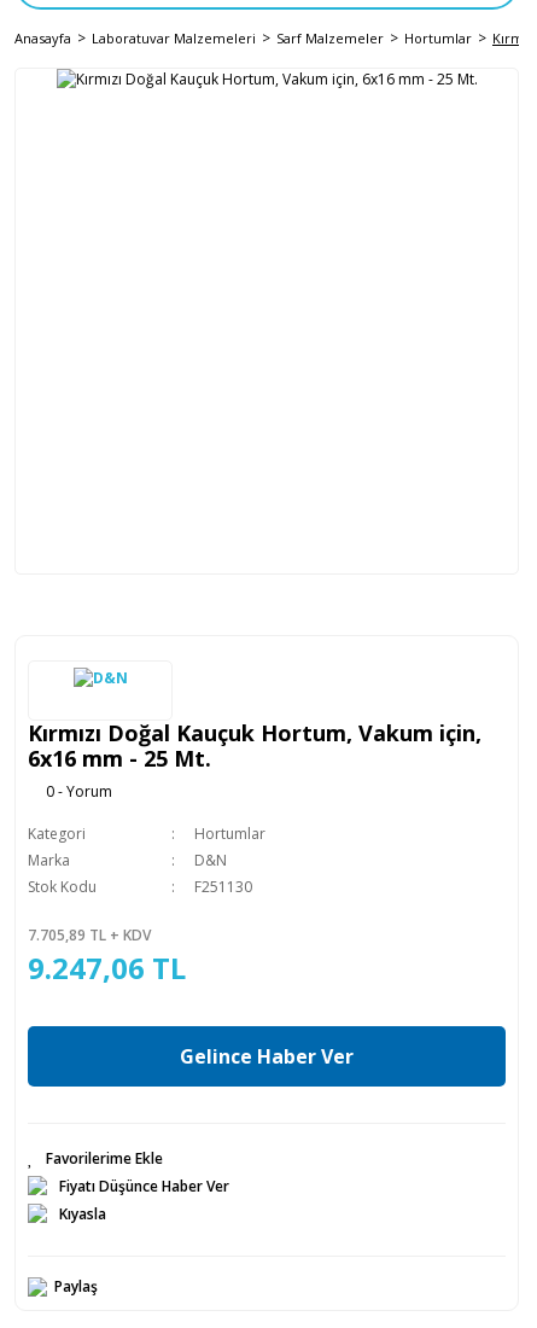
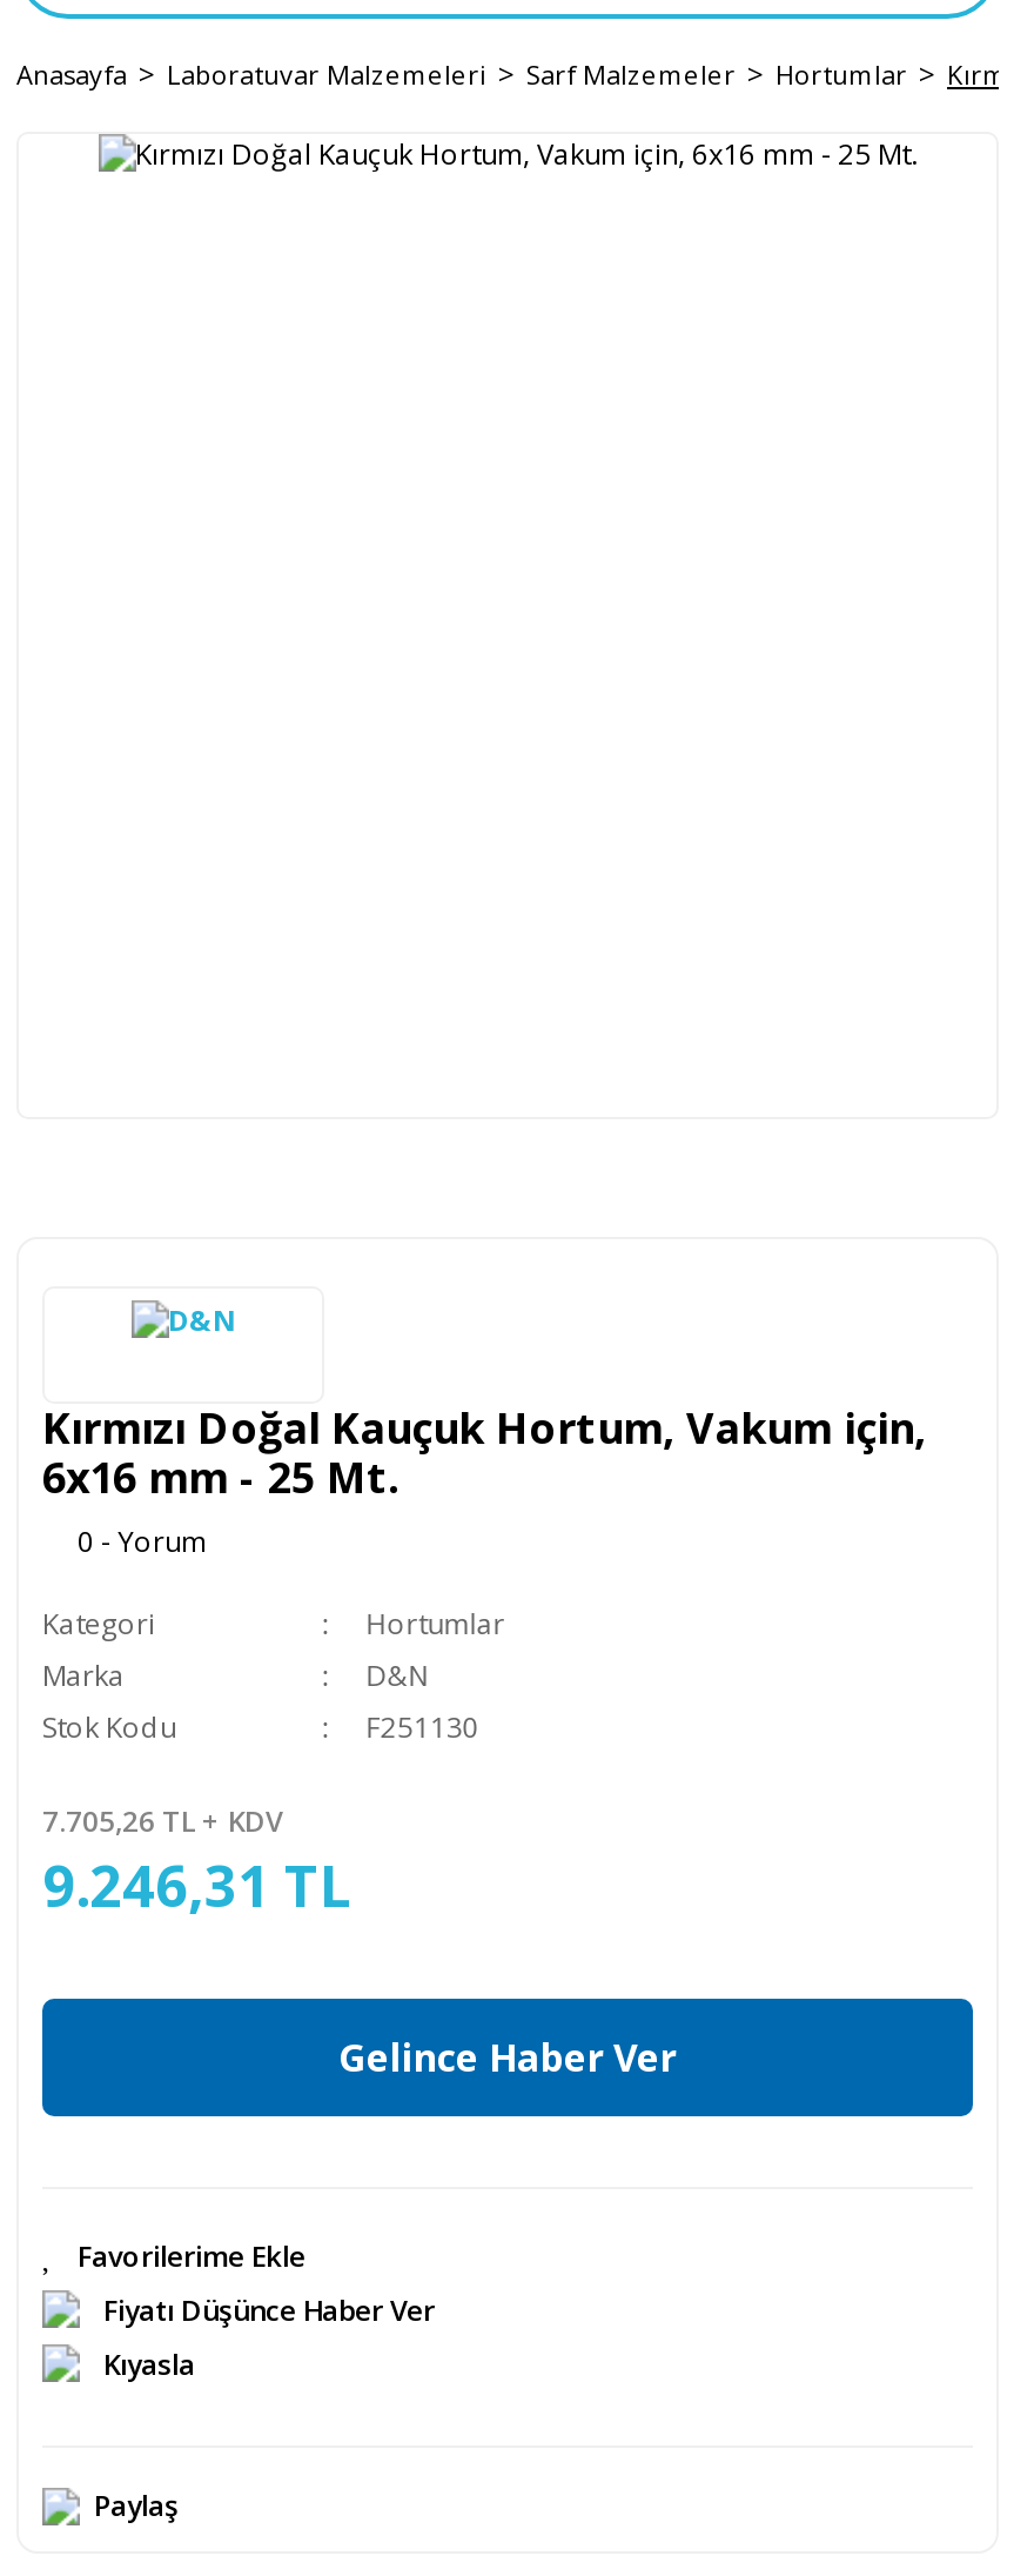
- 7.705,89 TL + KDV
+ 7.705,26 TL + KDV

- 9.247,06 TL
+ 9.246,31 TL
